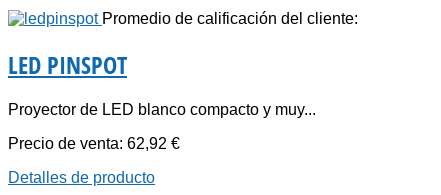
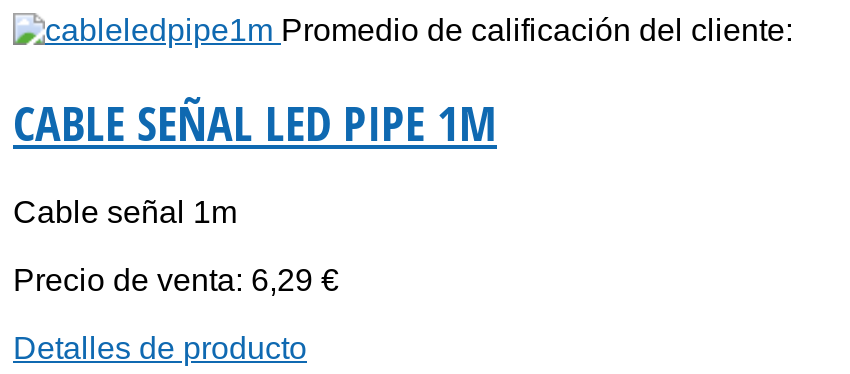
- LED PINSPOT
+ CABLE SEÑAL LED PIPE 1M

- Proyector de LED blanco compacto y muy...
+ Cable señal 1m

- Precio de venta: 62,92 €
+ Precio de venta: 6,29 €
